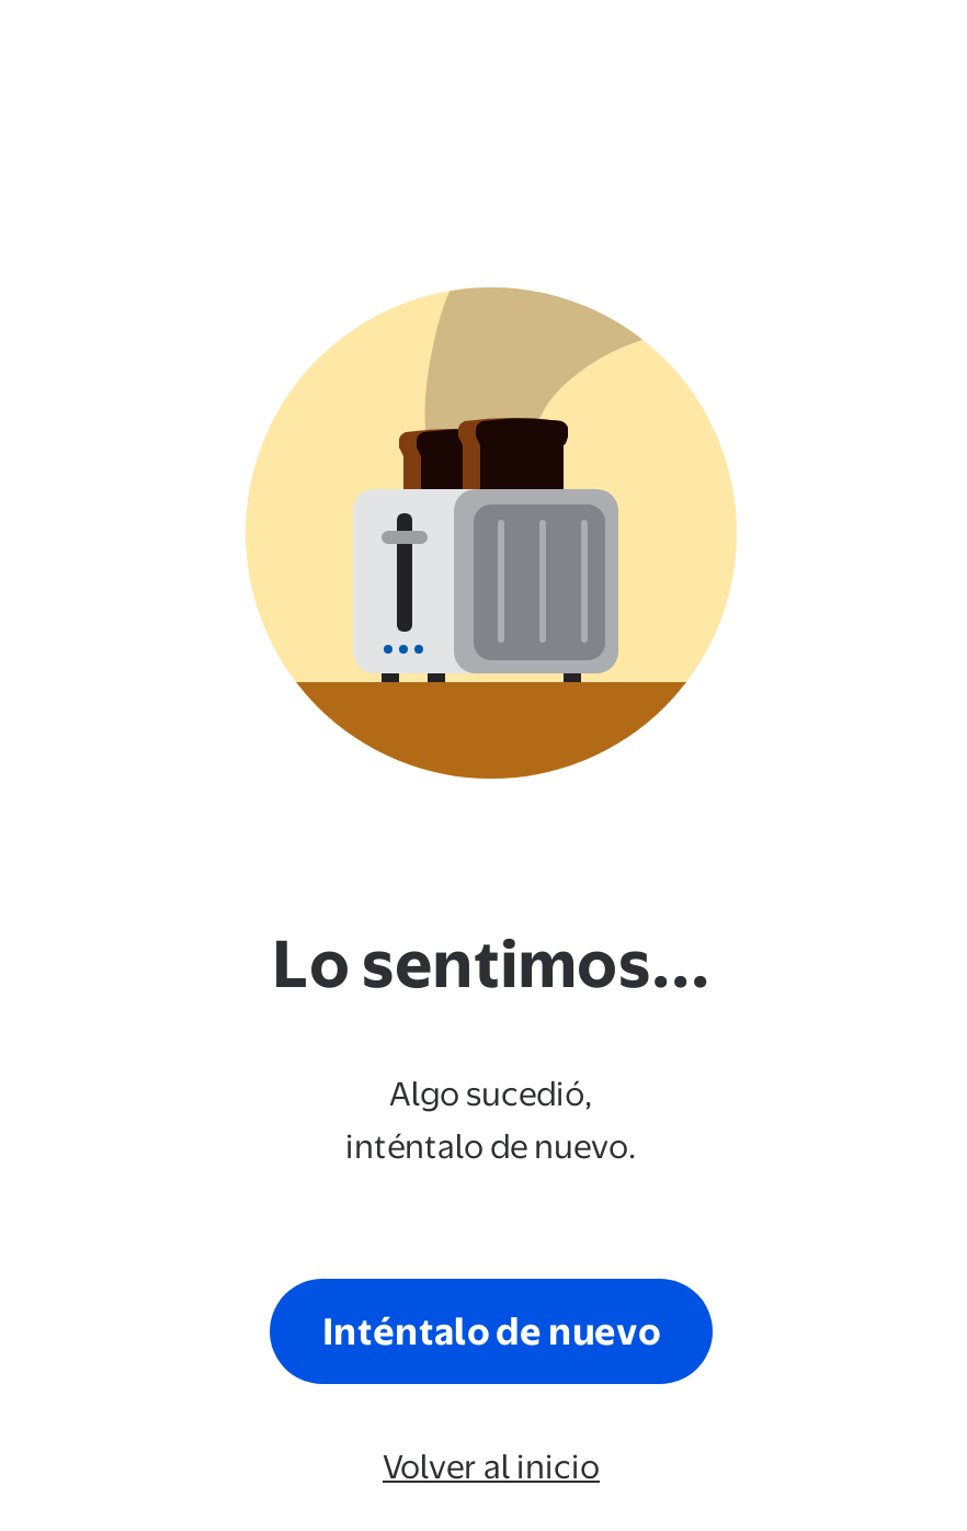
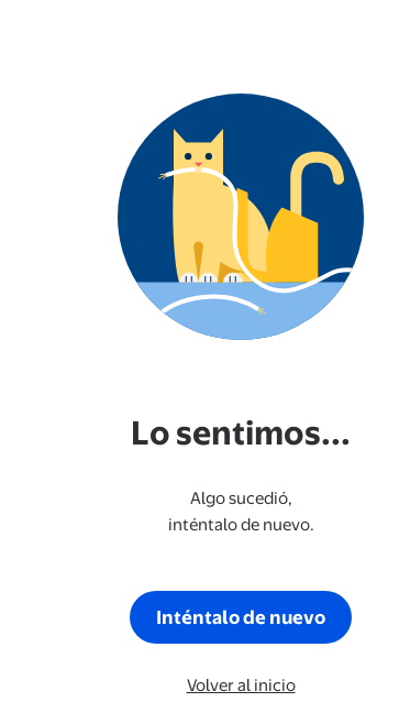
- [image]
+ [image]
